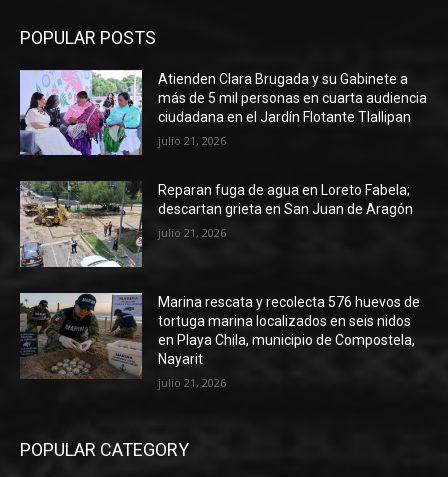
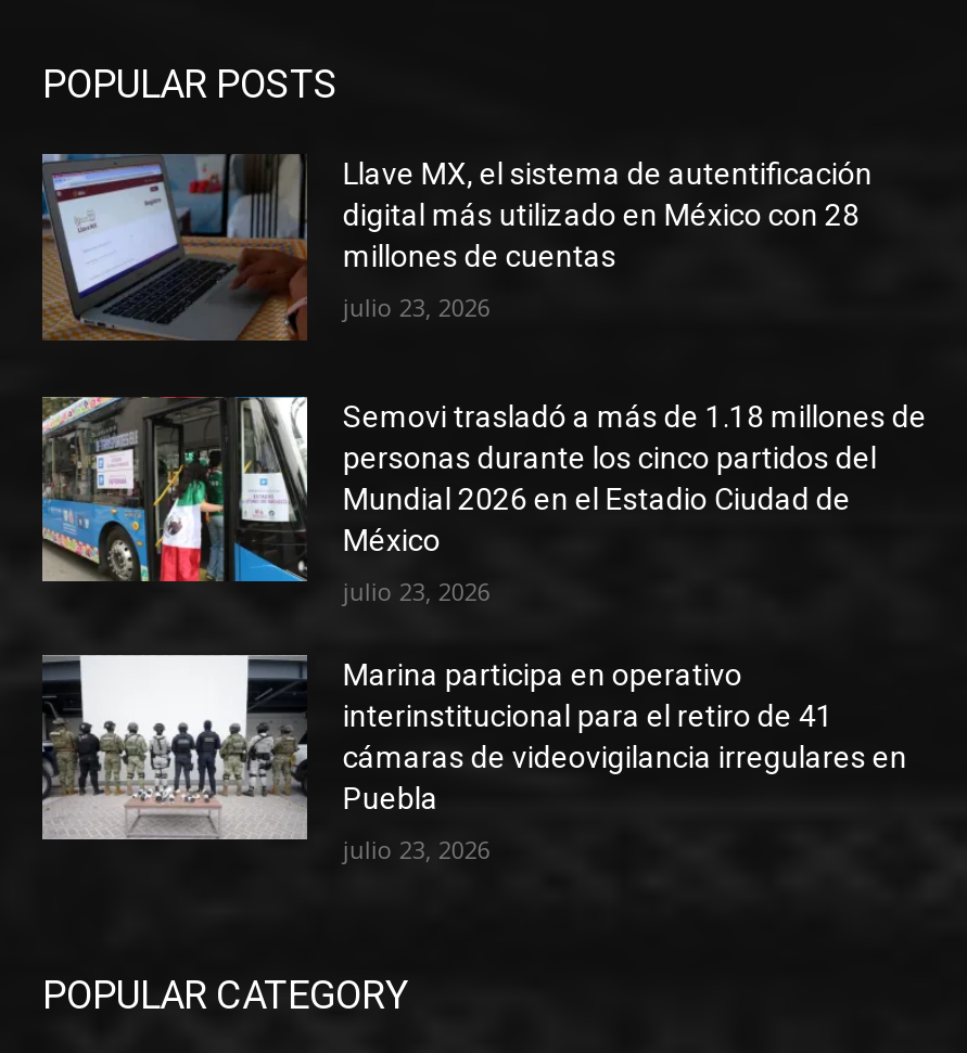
- [image]
- Atienden Clara Brugada y su Gabinete a
- más de 5 mil personas en cuarta audiencia
- ciudadana en el Jardín Flotante Tlallipan
+ [image]
+ Llave MX, el sistema de autentificación
+ digital más utilizado en México con 28
+ millones de cuentas

- julio 21, 2026
+ julio 23, 2026

- [image]
- Reparan fuga de agua en Loreto Fabela;
- descartan grieta en San Juan de Aragón
+ [image]
+ Semovi trasladó a más de 1.18 millones de
+ personas durante los cinco partidos del
+ Mundial 2026 en el Estadio Ciudad de
+ México

- julio 21, 2026
+ julio 23, 2026

- [image]
- Marina rescata y recolecta 576 huevos de
- tortuga marina localizados en seis nidos
- en Playa Chila, municipio de Compostela,
- Nayarit
+ [image]
+ Marina participa en operativo
+ interinstitucional para el retiro de 41
+ cámaras de videovigilancia irregulares en
+ Puebla

- julio 21, 2026
+ julio 23, 2026
